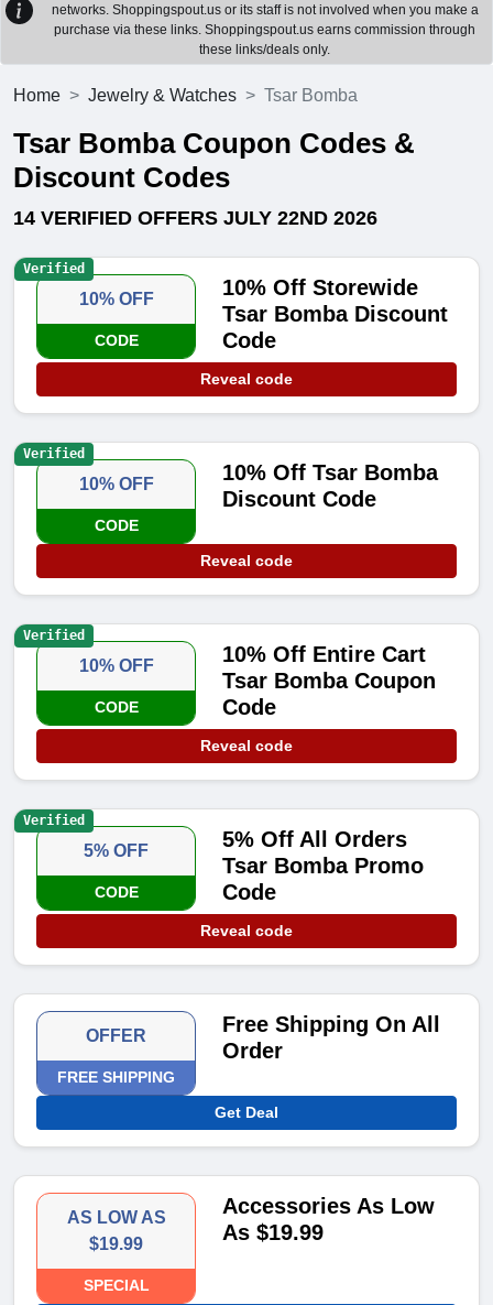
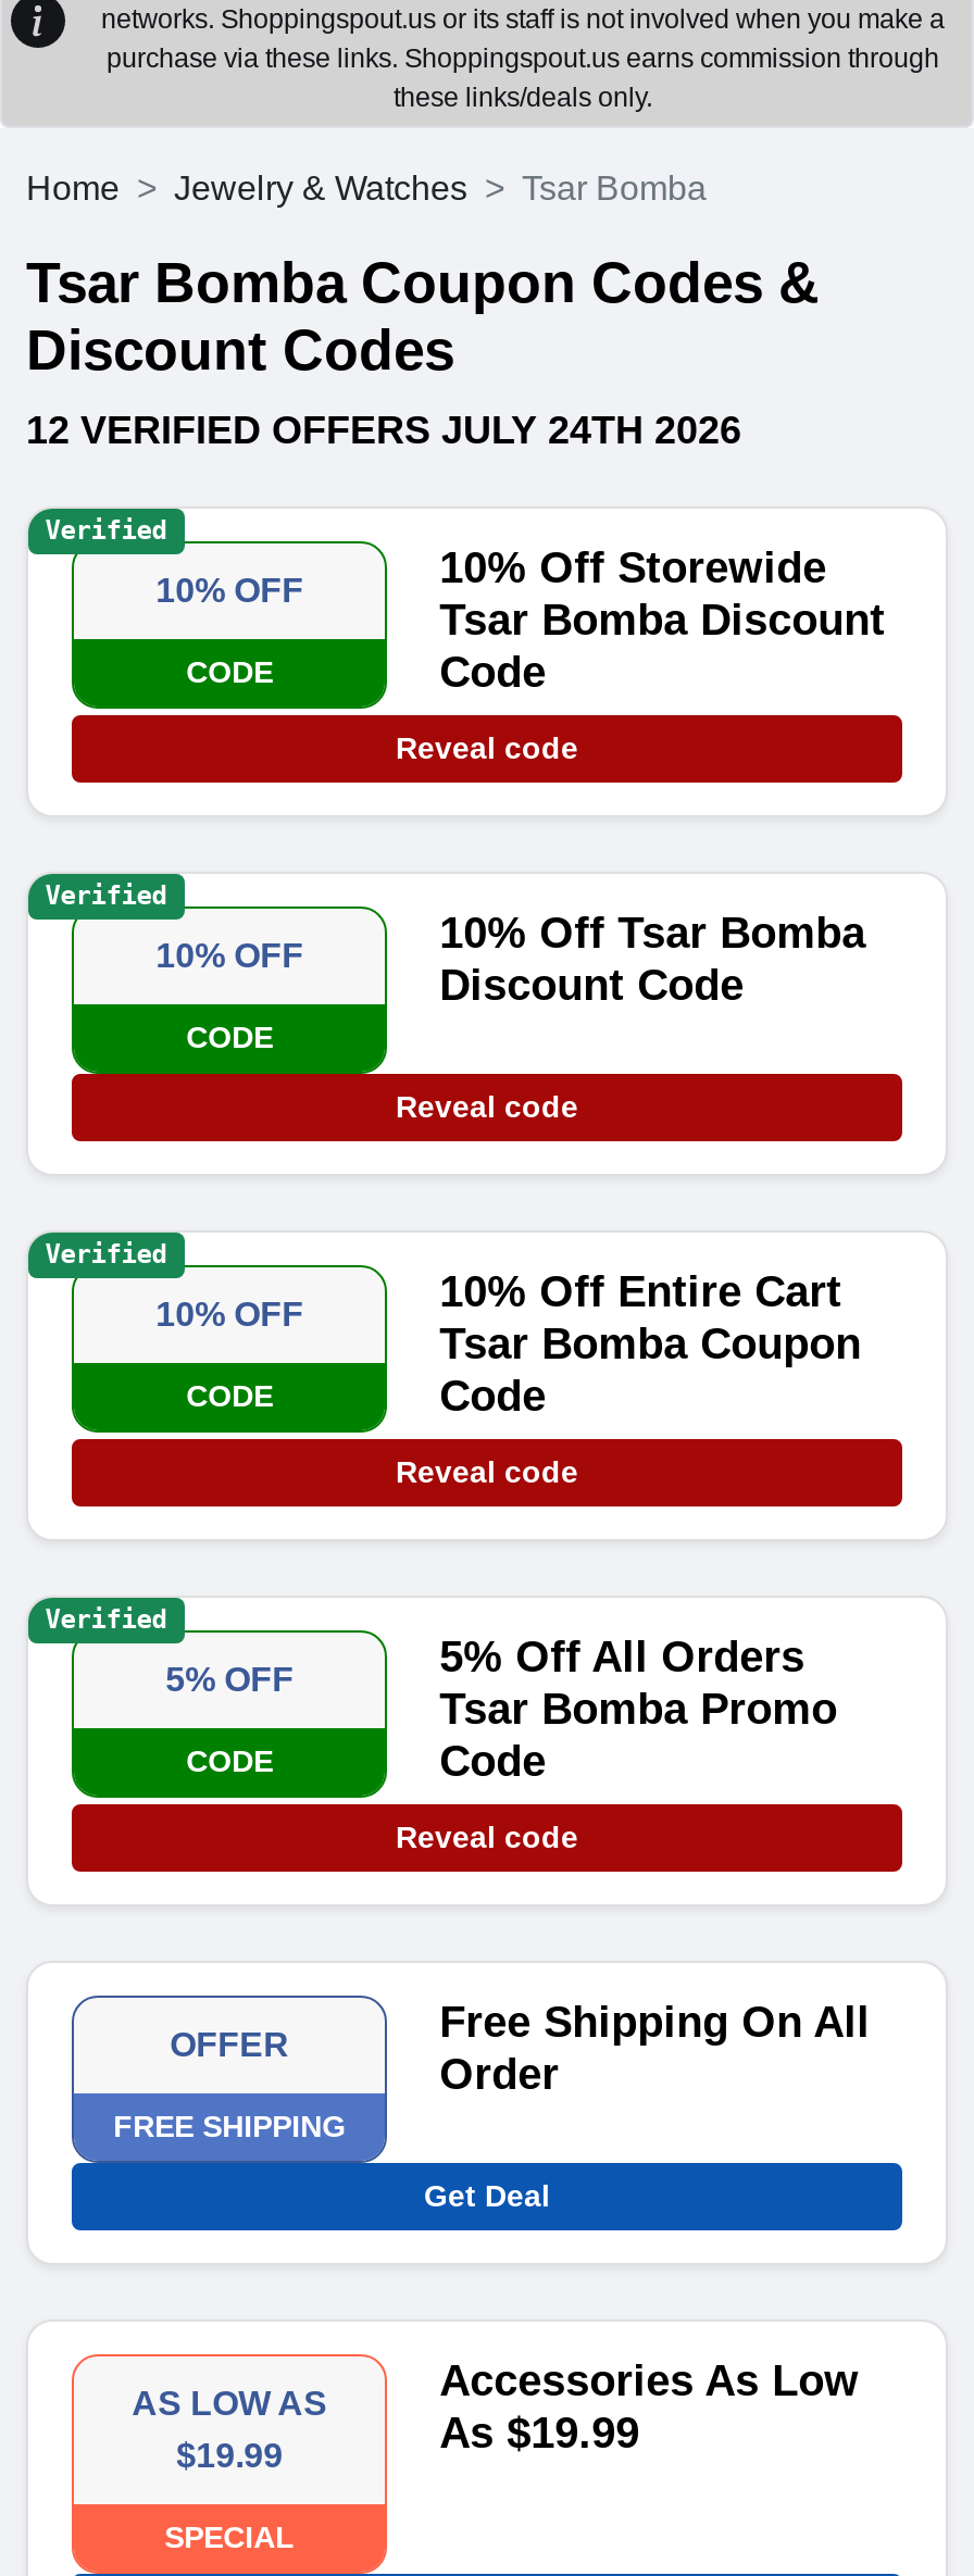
- 14 VERIFIED OFFERS JULY 22ND 2026
+ 12 VERIFIED OFFERS JULY 24TH 2026
